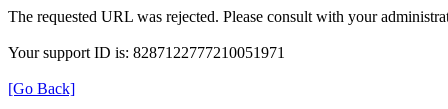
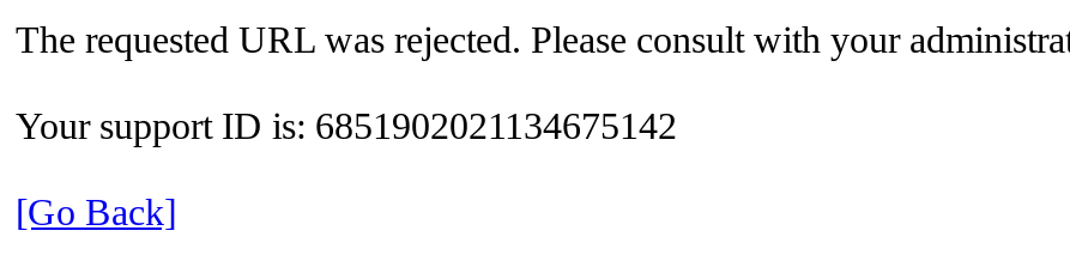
- Your support ID is: 8287122777210051971
+ Your support ID is: 6851902021134675142
